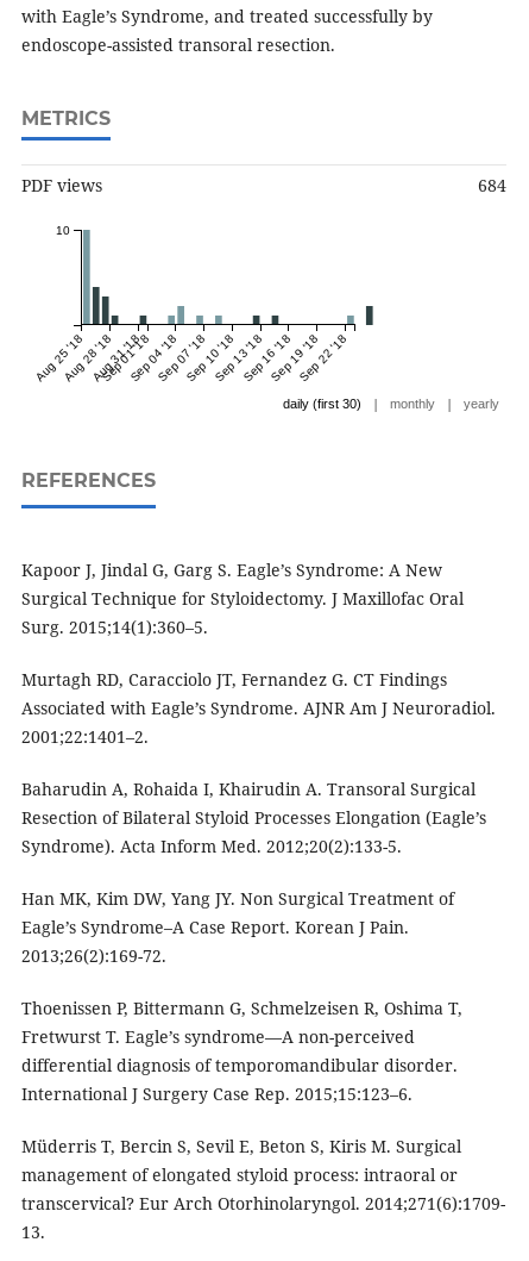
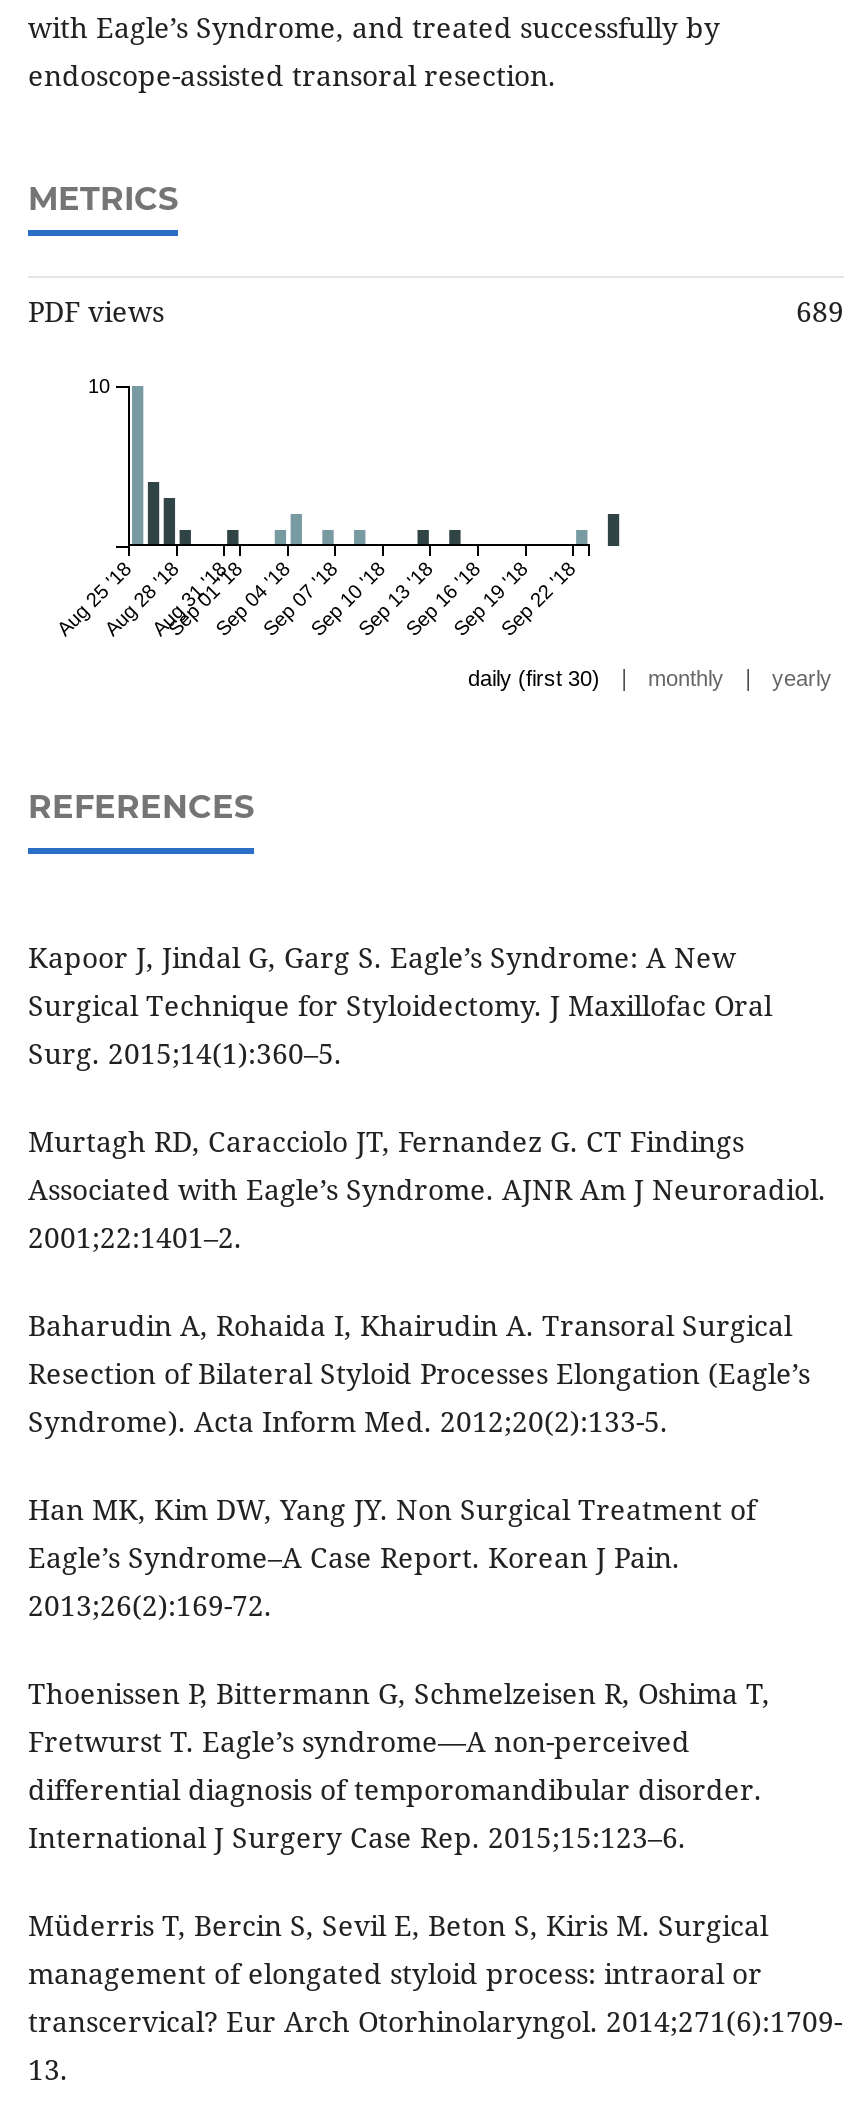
- 684
+ 689
